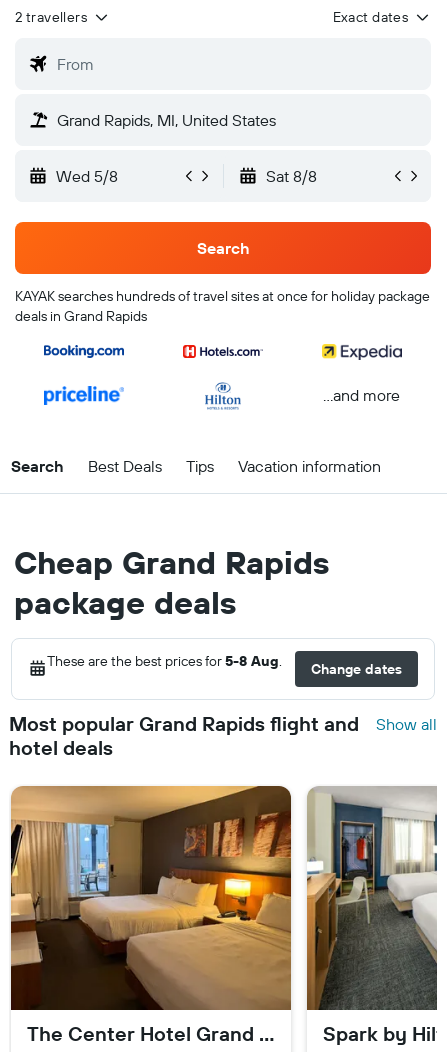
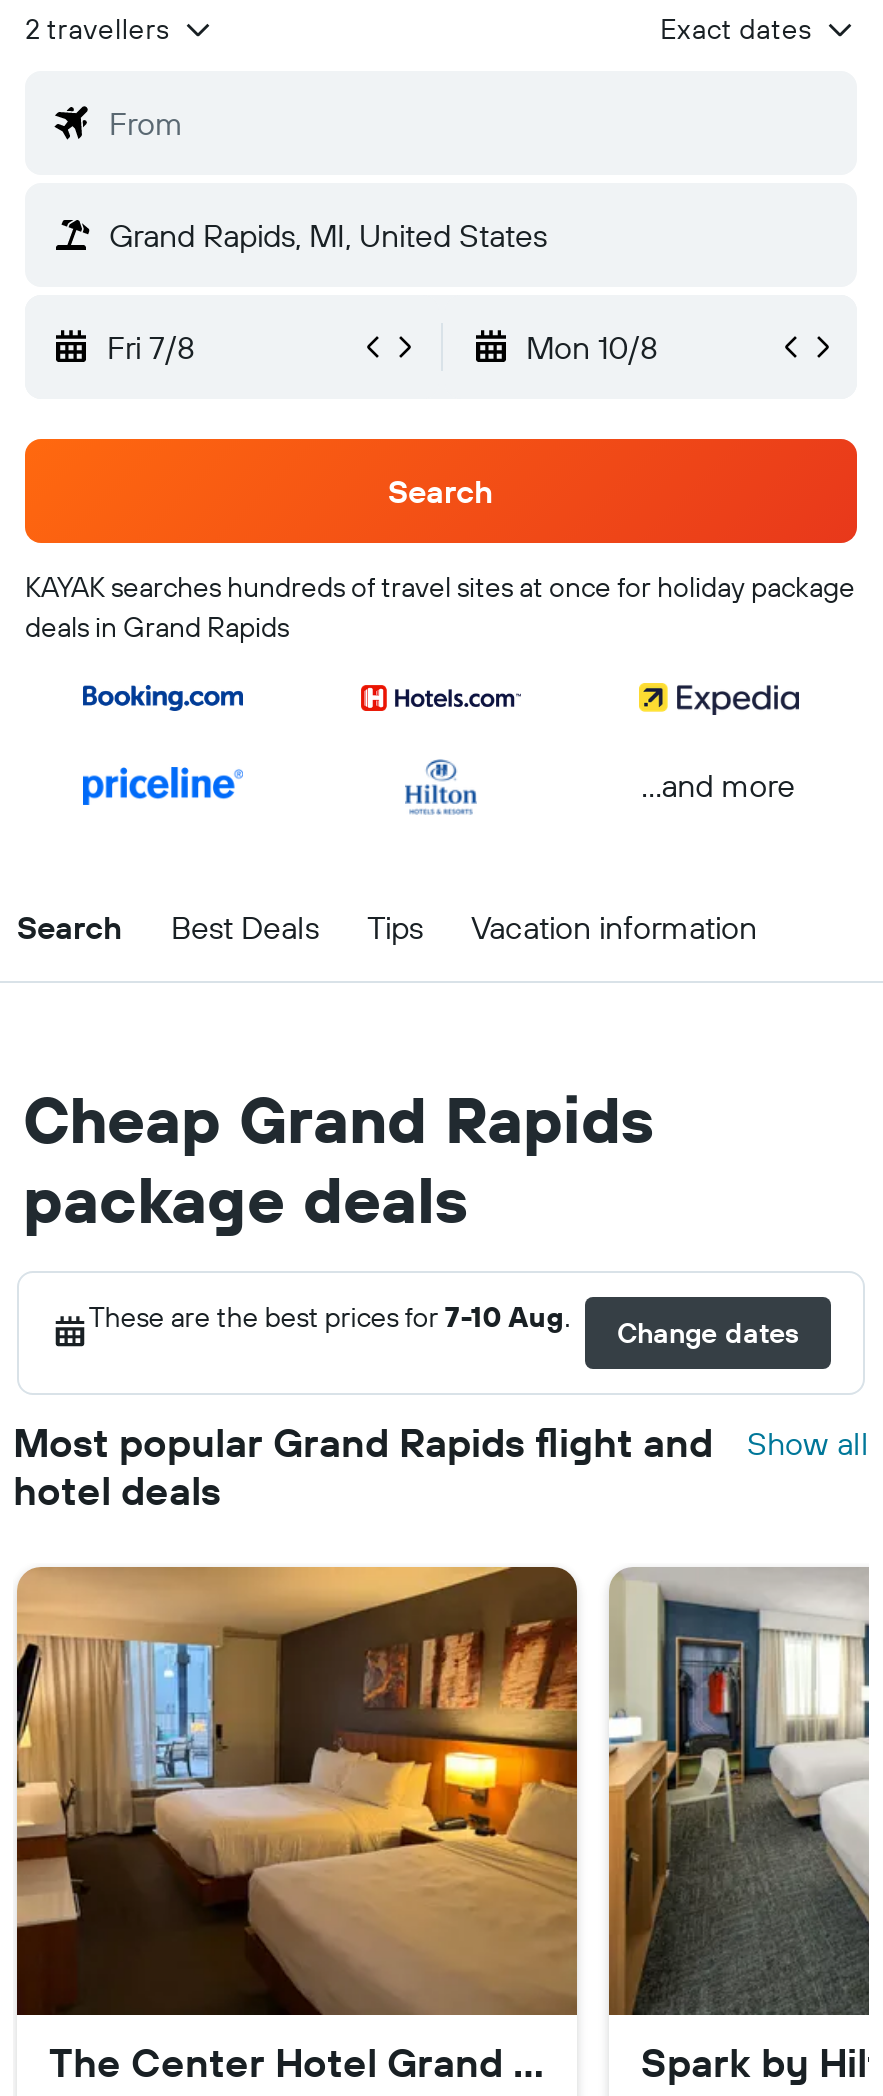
- Wed 5/8
- Sat 8/8
+ Fri 7/8
+ Mon 10/8

- These are the best prices for 5-8 Aug.
+ These are the best prices for 7-10 Aug.
